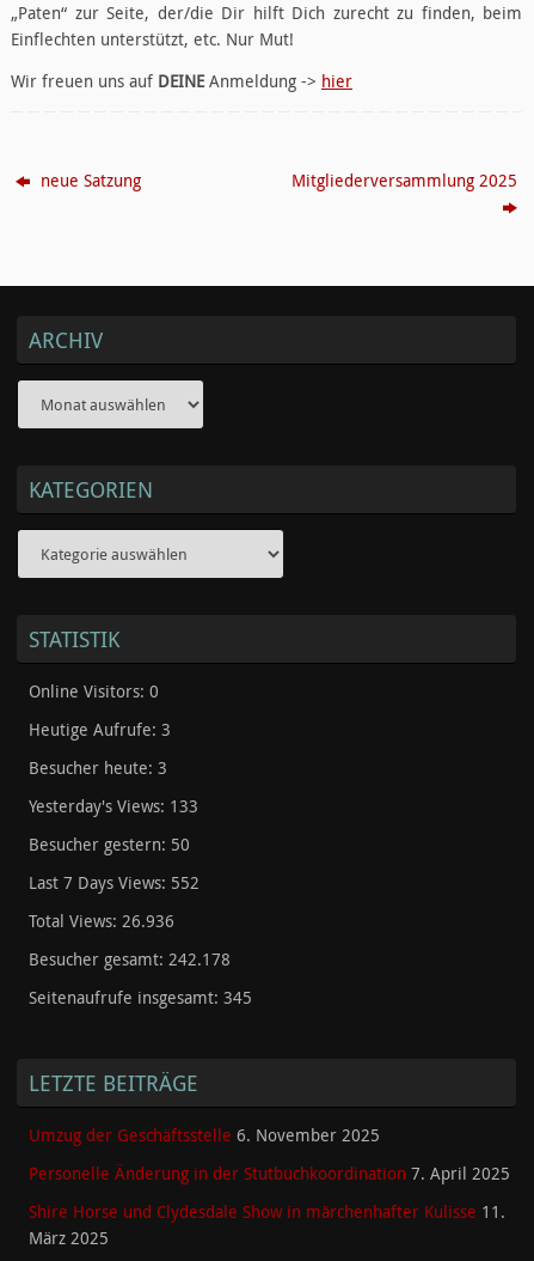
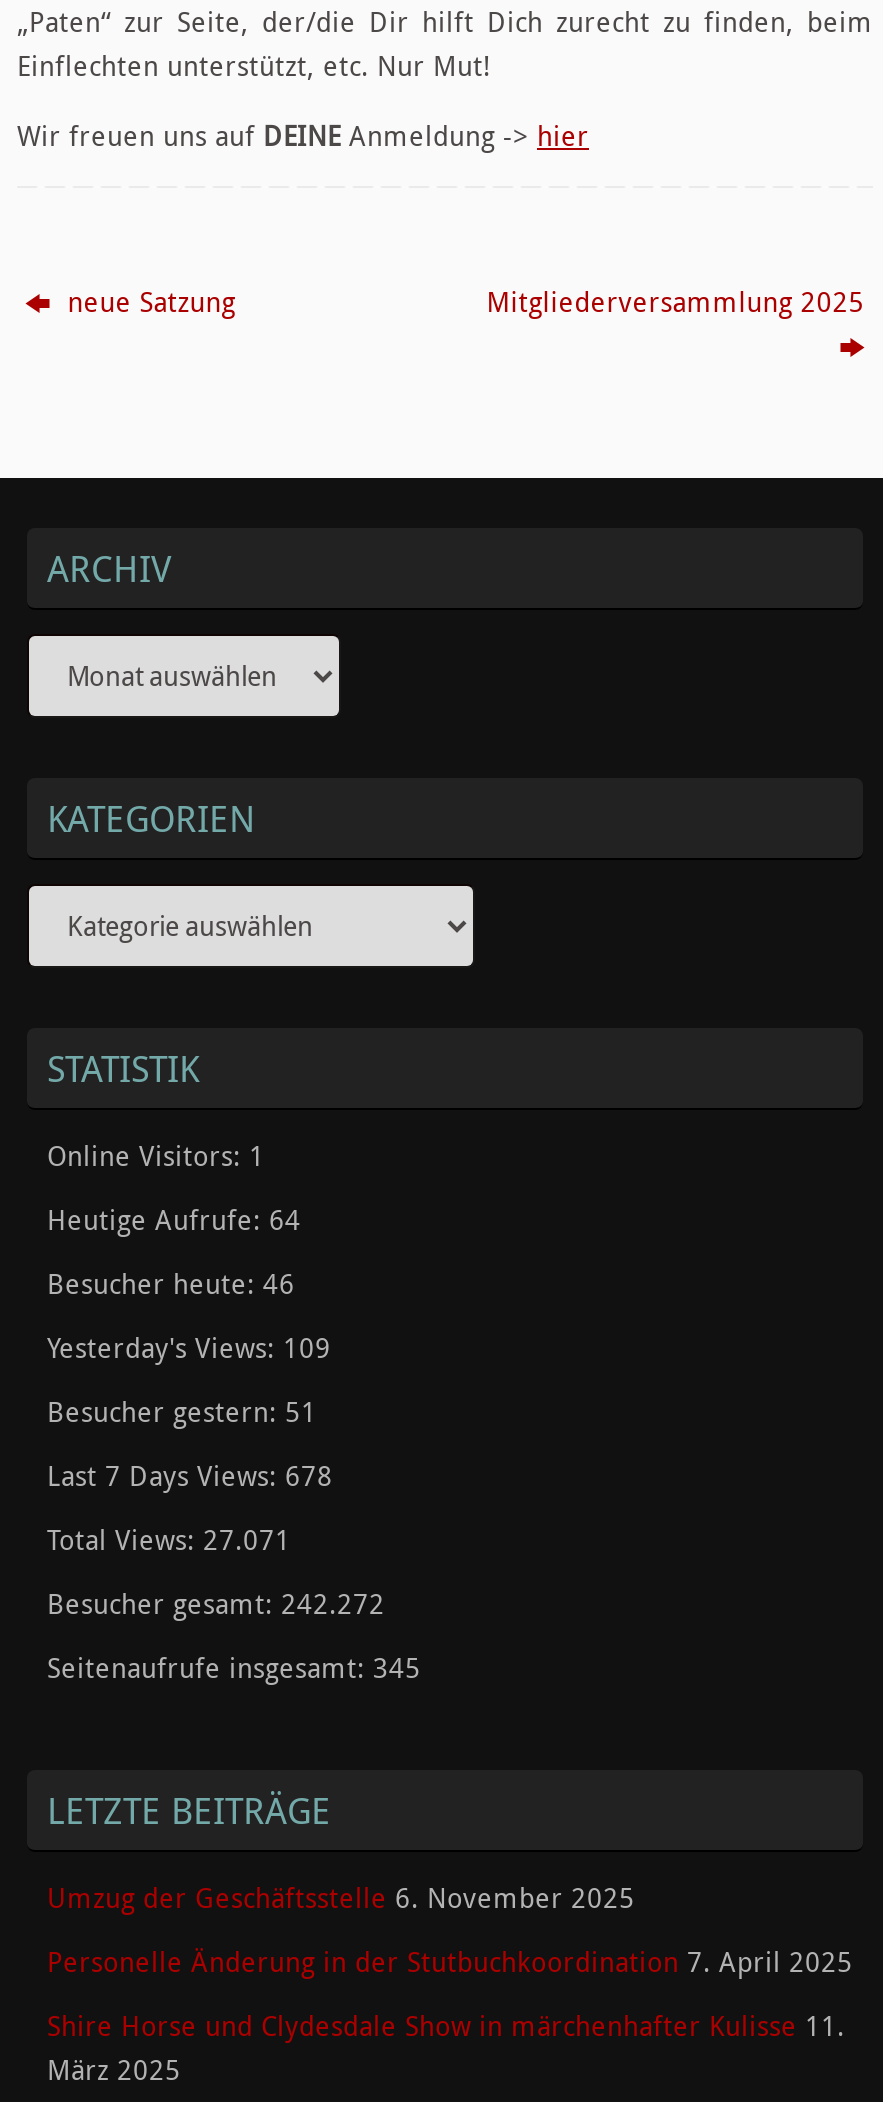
- Online Visitors: 0
+ Online Visitors: 1

- Heutige Aufrufe: 3
+ Heutige Aufrufe: 64

- Besucher heute: 3
+ Besucher heute: 46

- Yesterday's Views: 133
+ Yesterday's Views: 109

- Besucher gestern: 50
+ Besucher gestern: 51

- Last 7 Days Views: 552
+ Last 7 Days Views: 678

- Total Views: 26.936
+ Total Views: 27.071

- Besucher gesamt: 242.178
+ Besucher gesamt: 242.272
